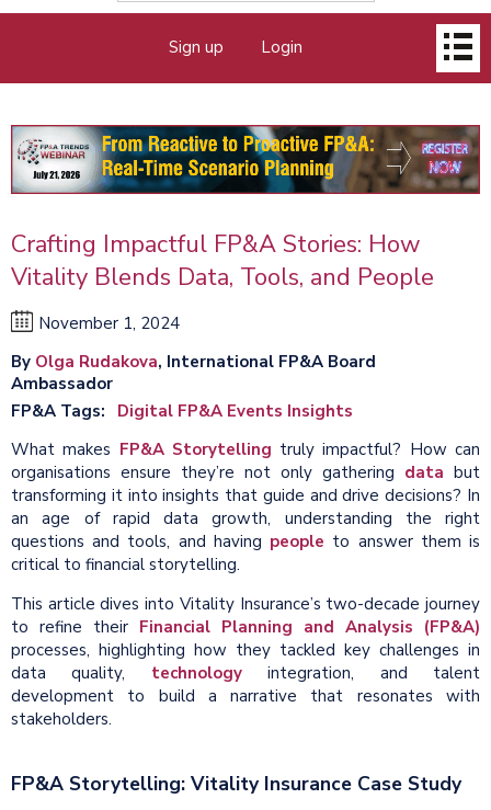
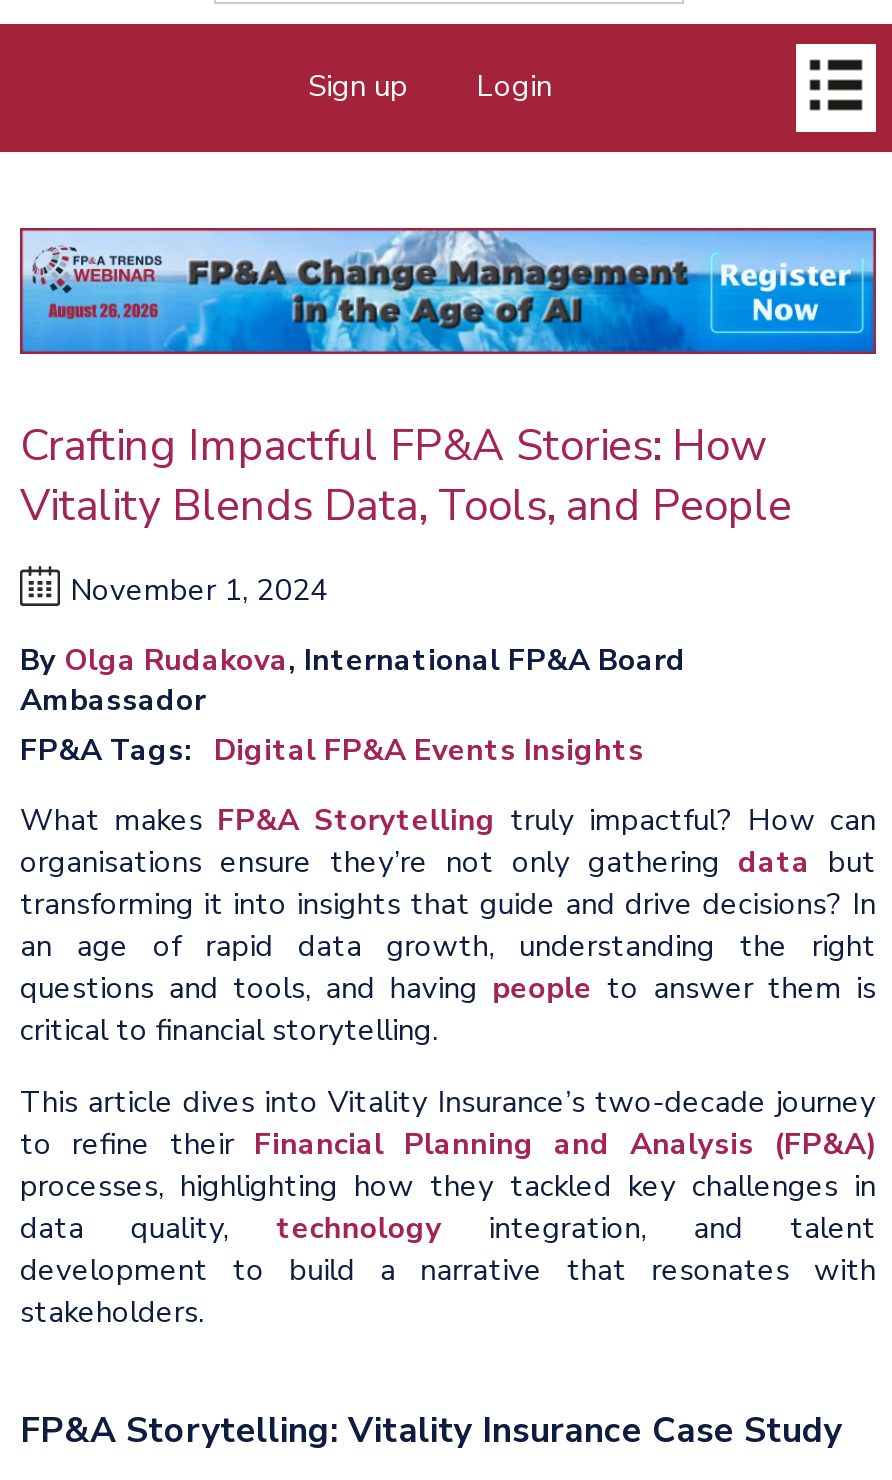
- [image]
+ [image]
